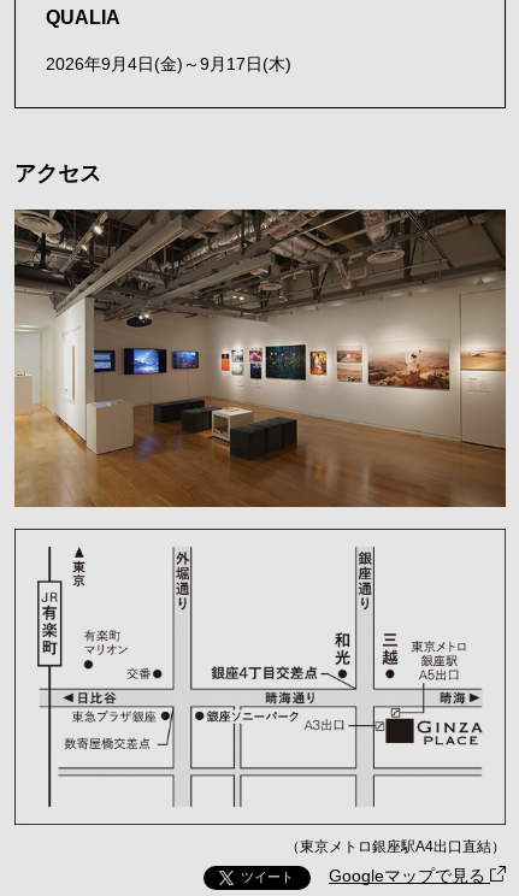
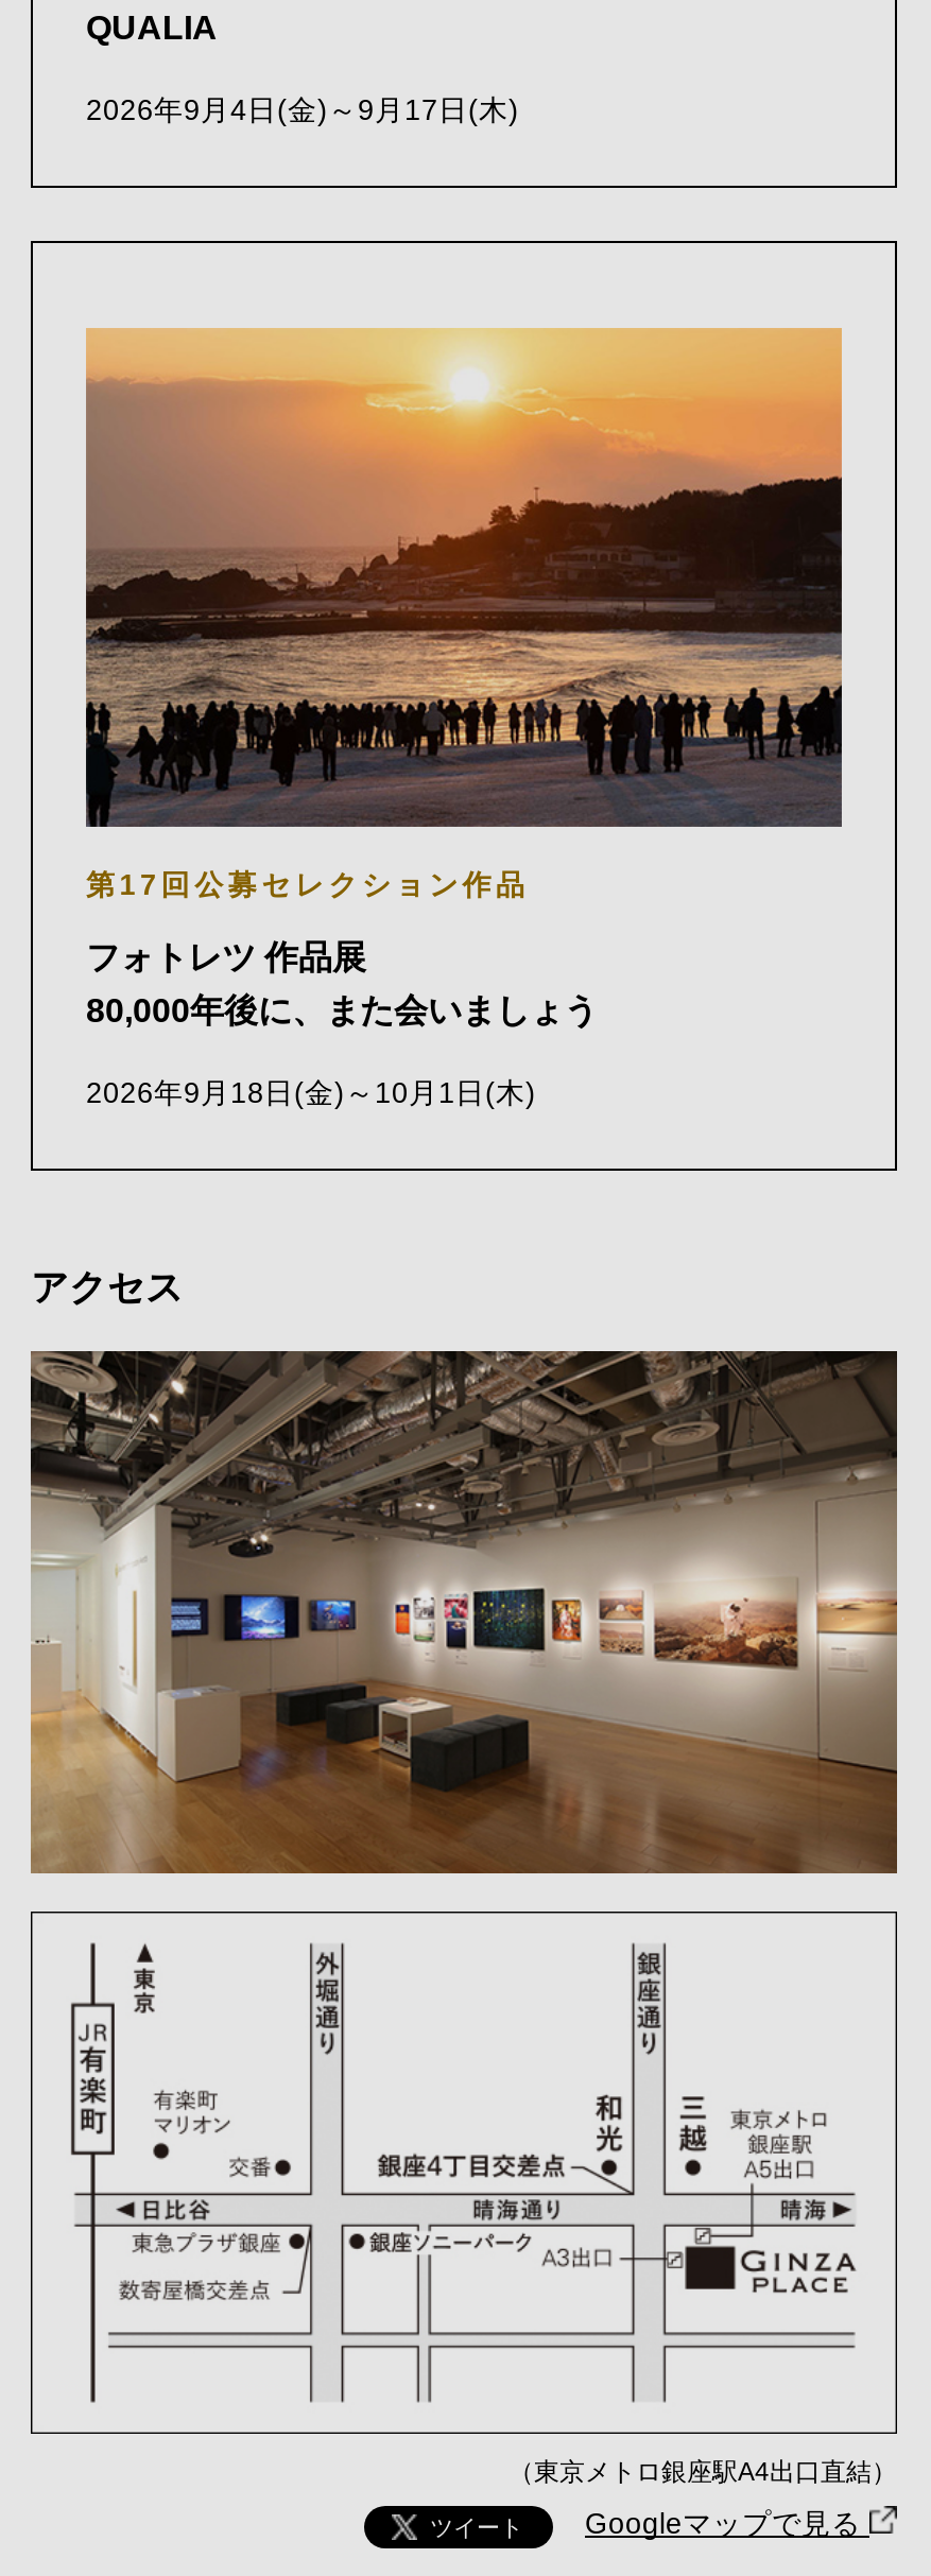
+ [image]
+ 第17回公募セレクション作品
+ フォトレツ 作品展
+ 80,000年後に、また会いましょう
+ 2026年9月18日(金)～10月1日(木)
